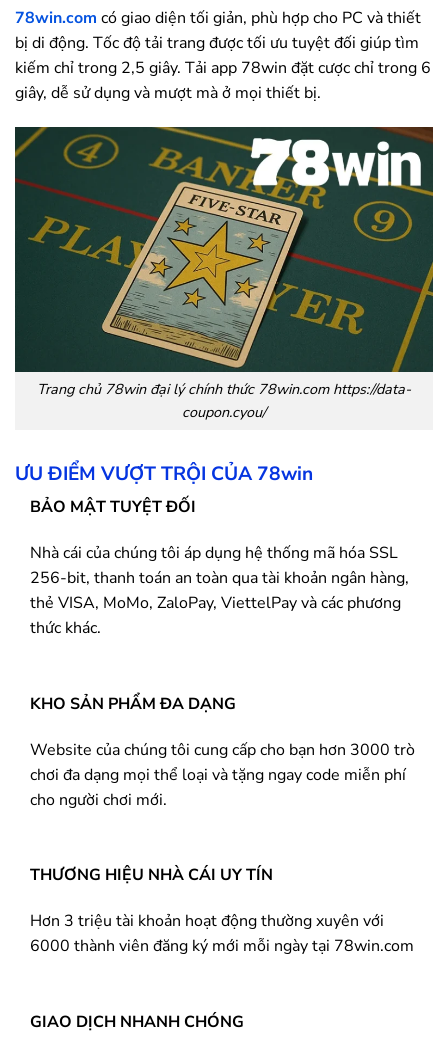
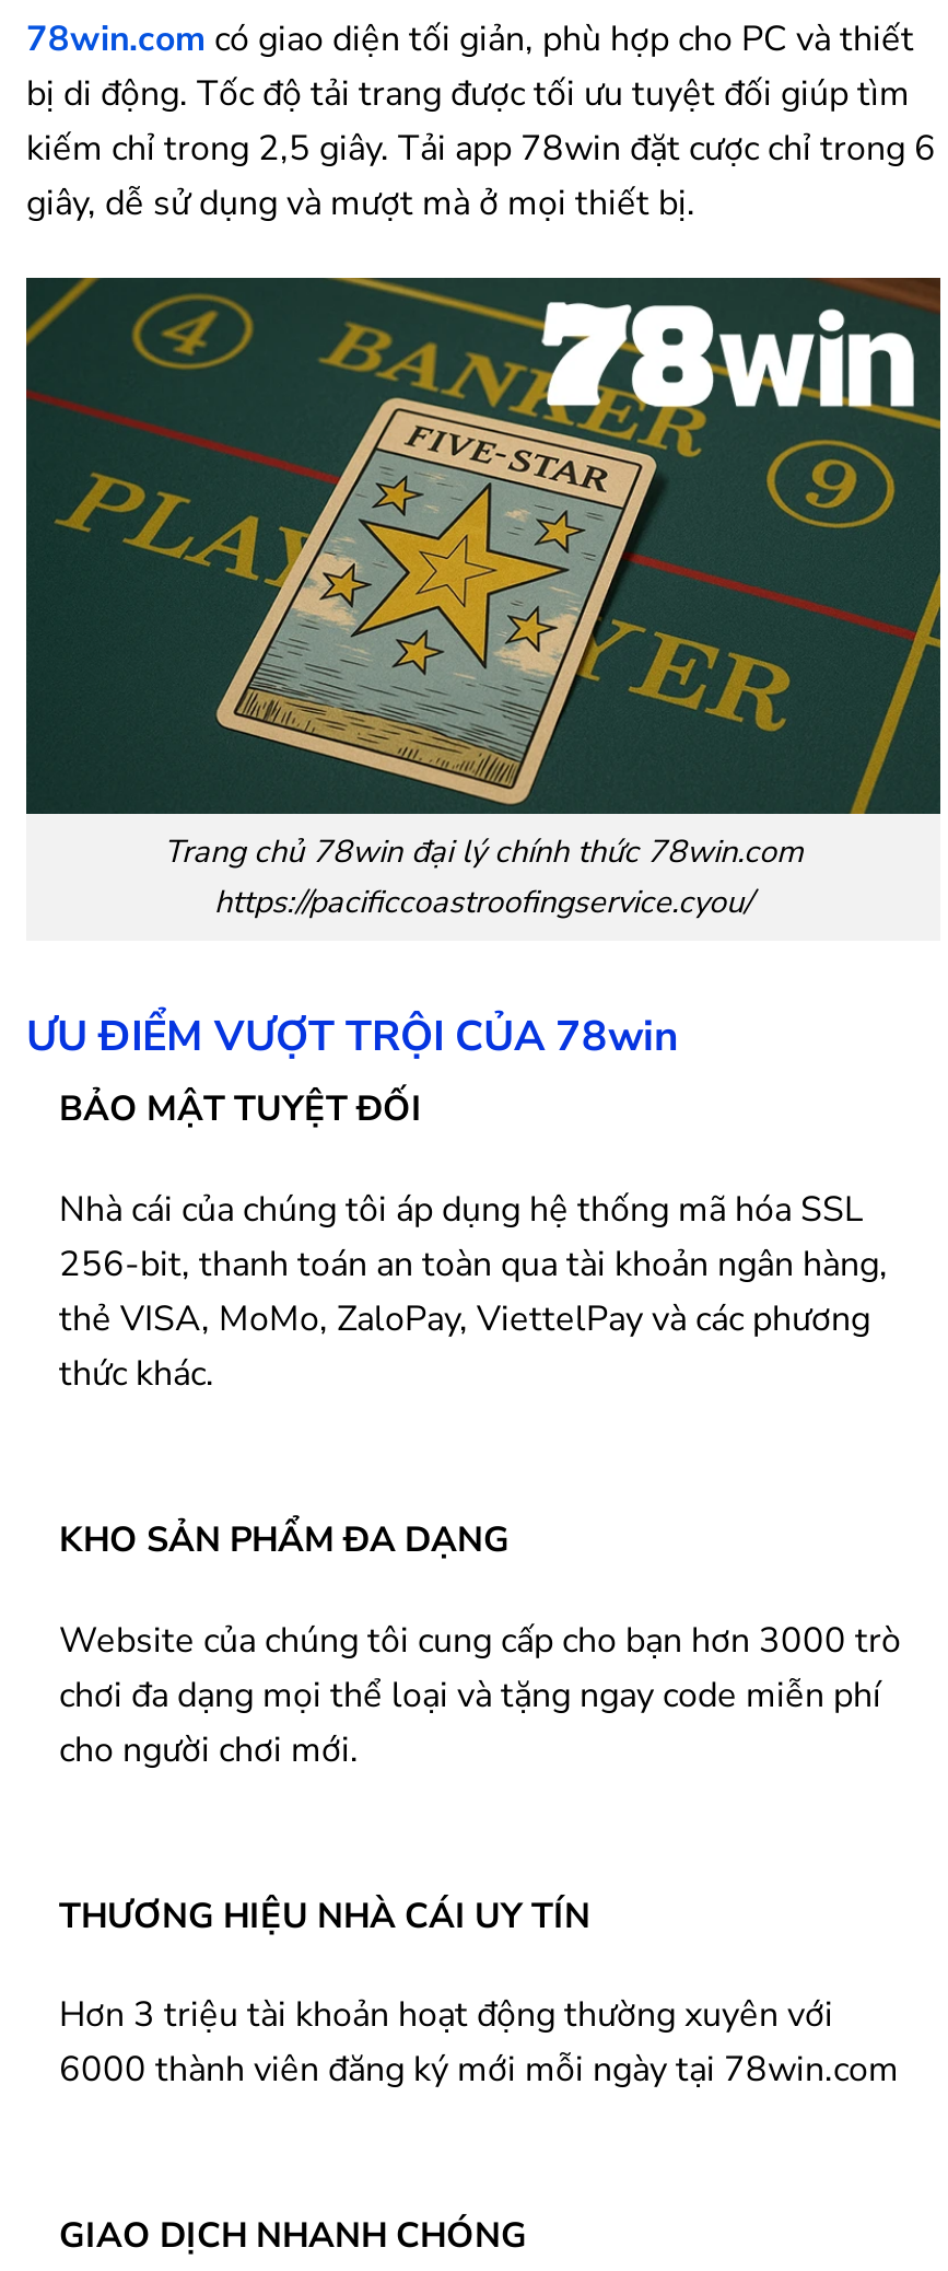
- Trang chủ 78win đại lý chính thức 78win.com https://data-
- coupon.cyou/
+ Trang chủ 78win đại lý chính thức 78win.com
+ https://pacificcoastroofingservice.cyou/
